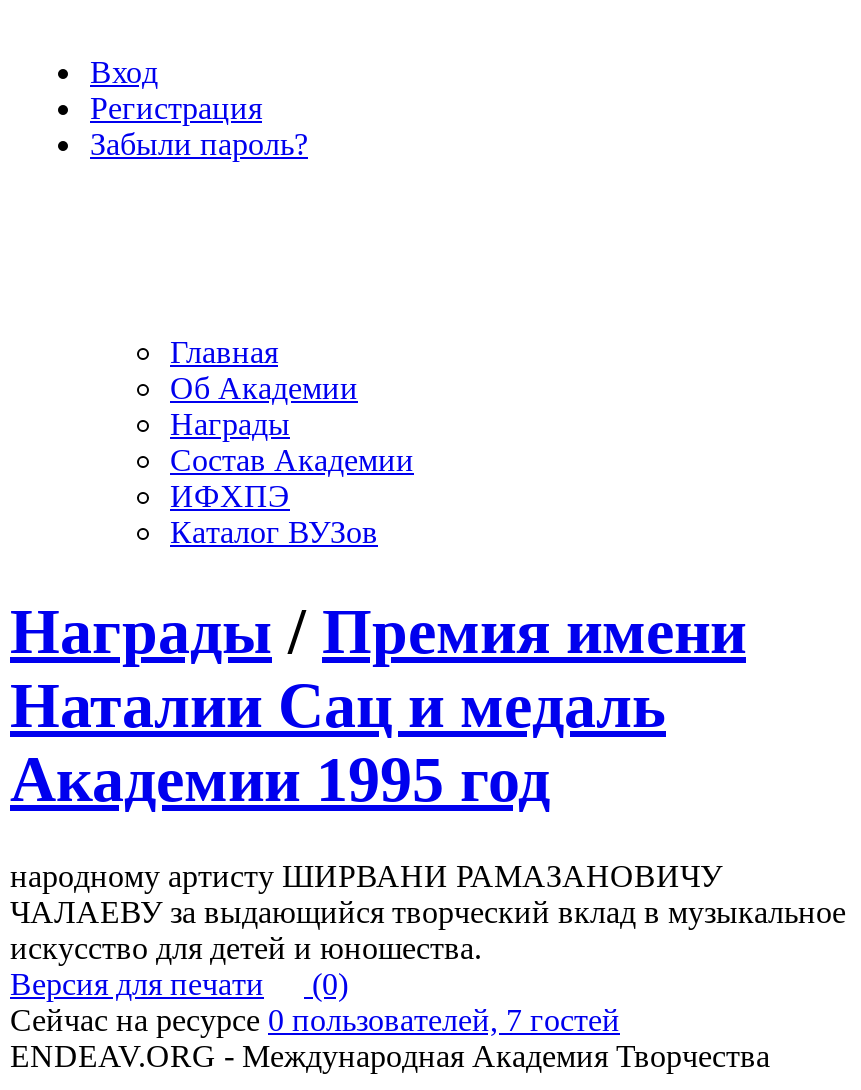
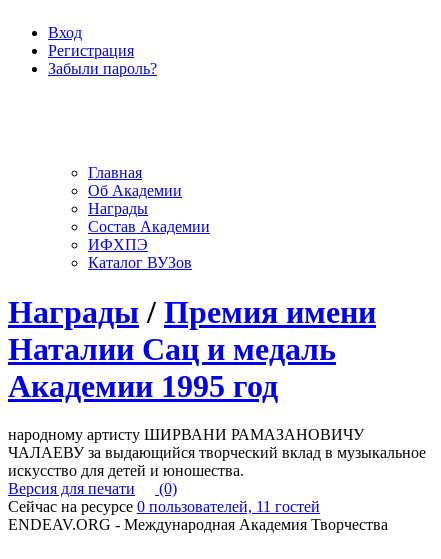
- Сейчас на ресурсе 0 пользователей, 7 гостей
+ Сейчас на ресурсе 0 пользователей, 11 гостей
